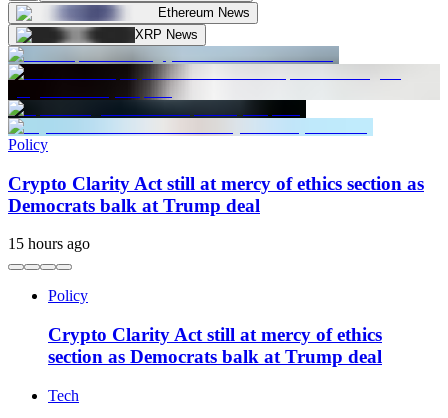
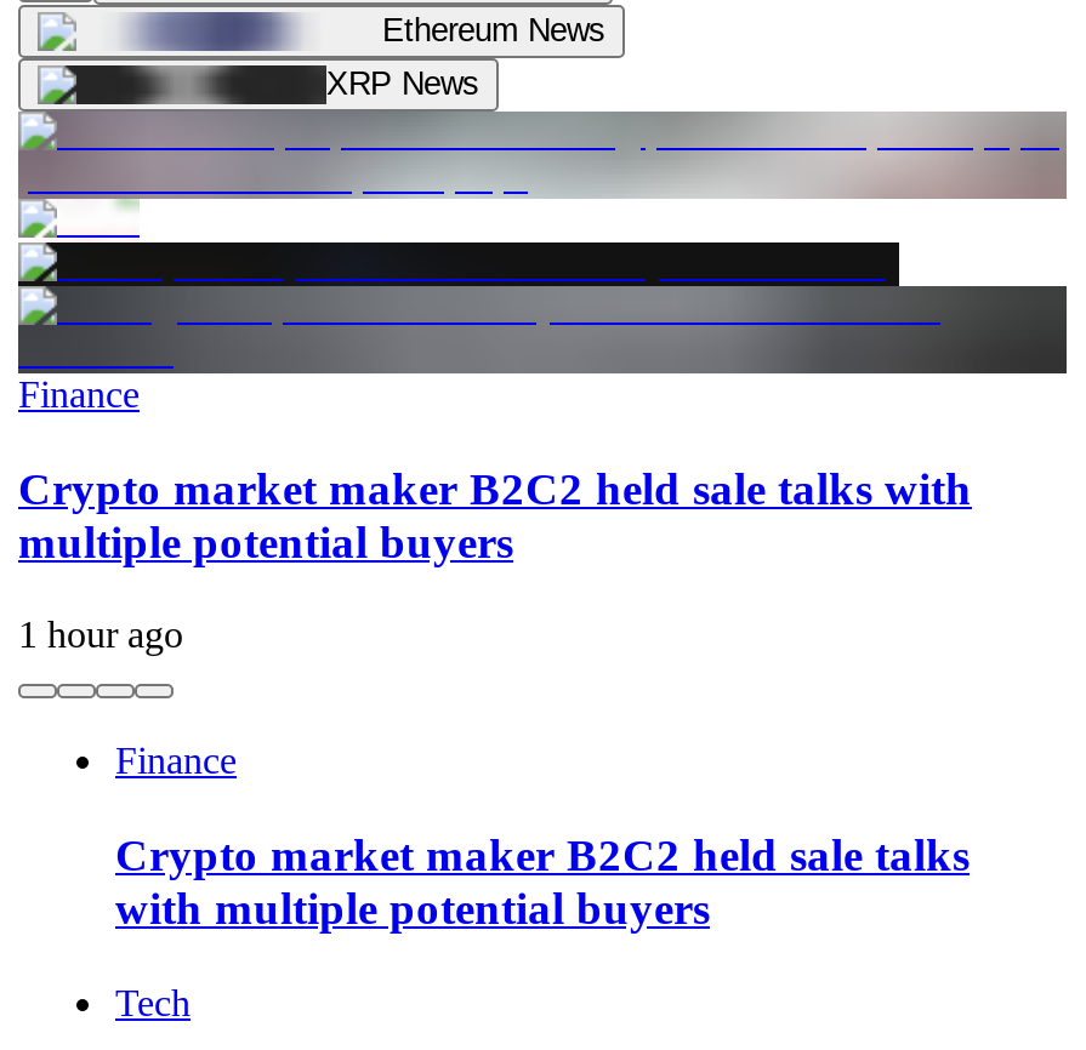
- [image]
- Policy
+ [image]
+ Finance

- Crypto Clarity Act still at mercy of ethics section as
- Democrats balk at Trump deal
+ Crypto market maker B2C2 held sale talks with
+ multiple potential buyers

- 15 hours ago
+ 1 hour ago

- Policy
+ Finance

- Crypto Clarity Act still at mercy of ethics
- section as Democrats balk at Trump deal
+ Crypto market maker B2C2 held sale talks
+ with multiple potential buyers
